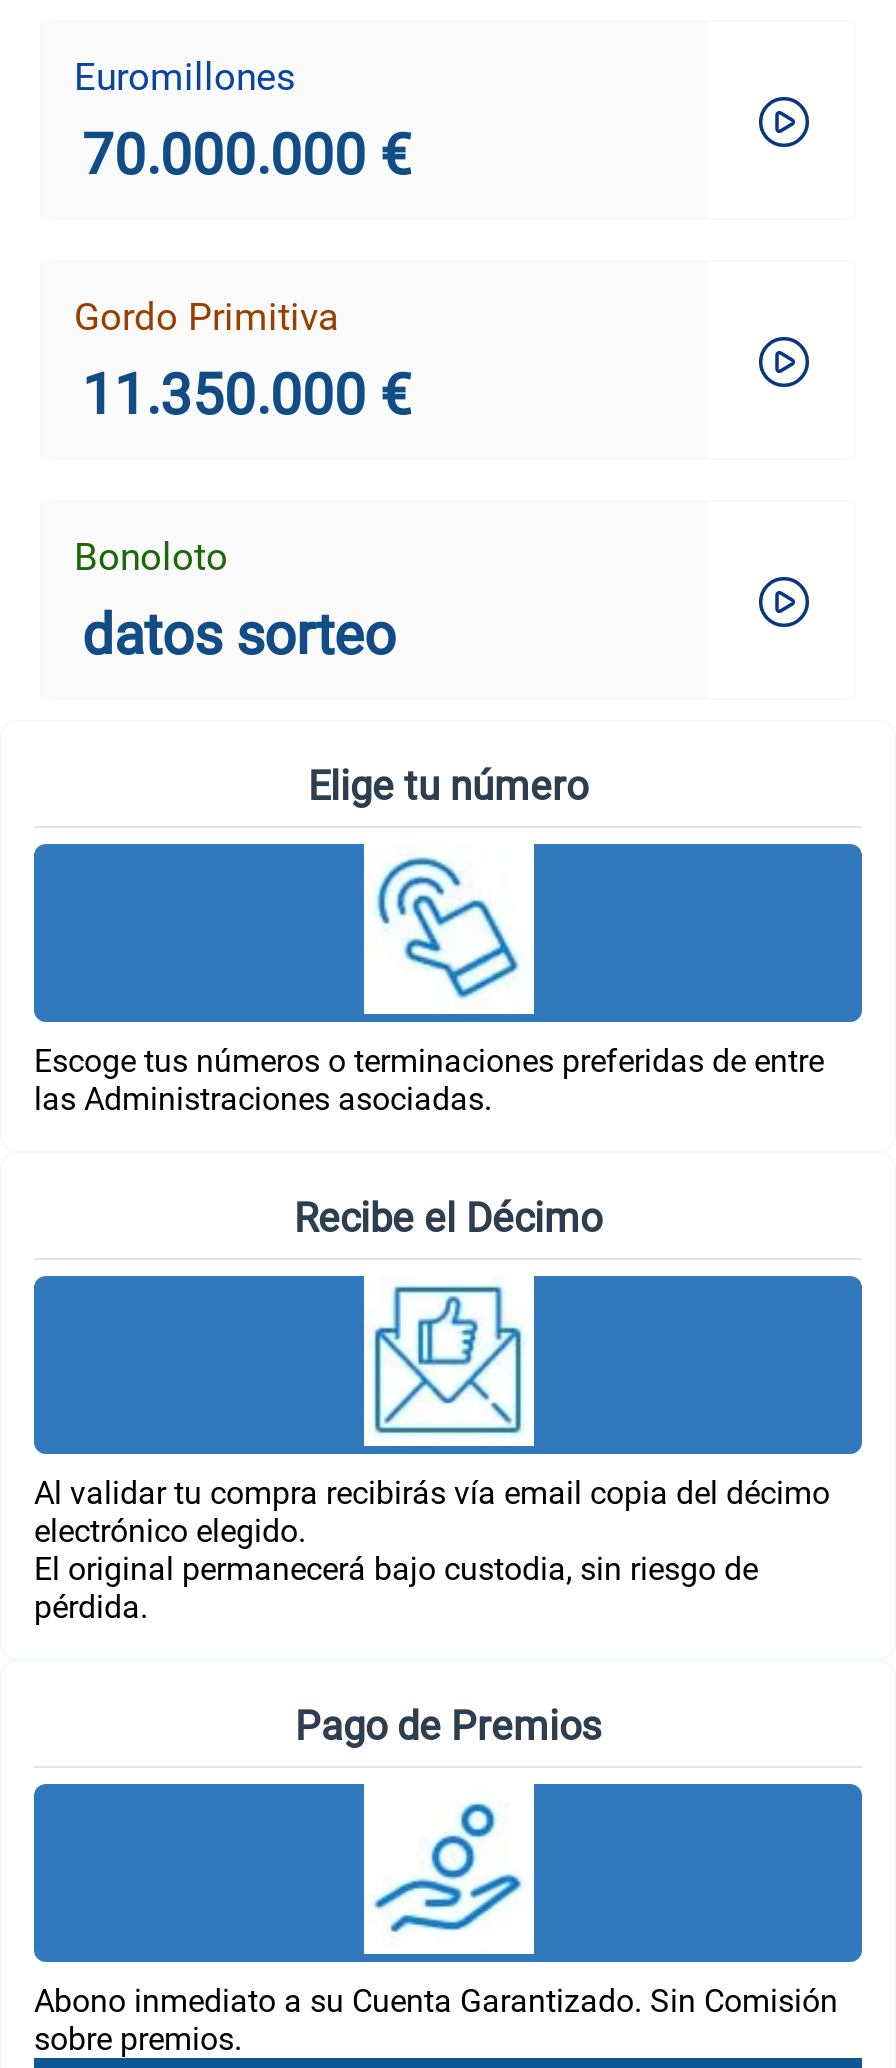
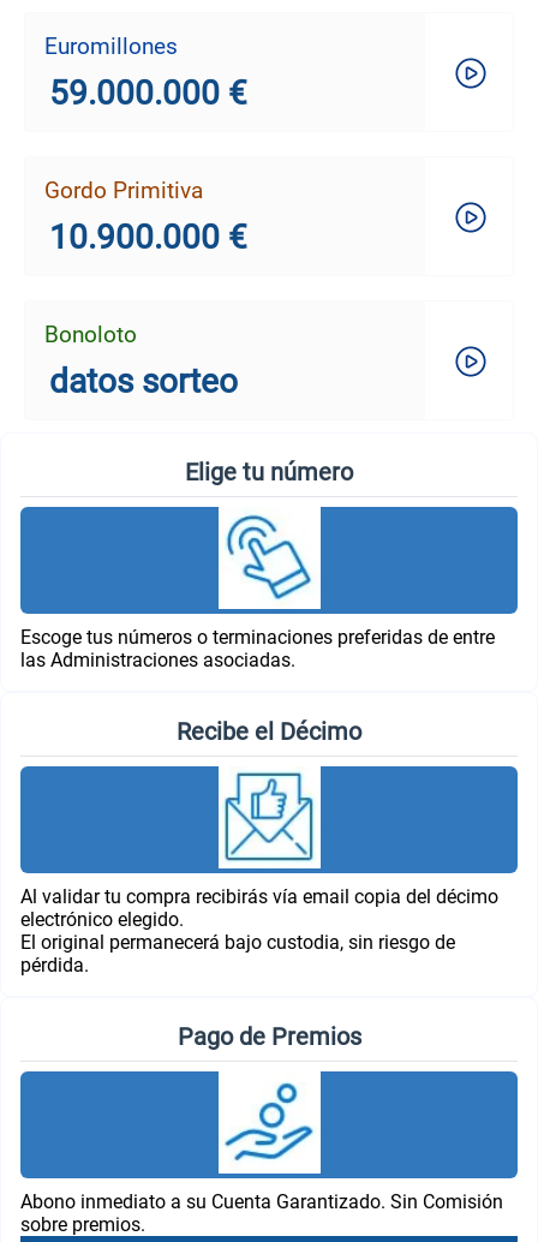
- 70.000.000 €
+ 59.000.000 €

- 11.350.000 €
+ 10.900.000 €
